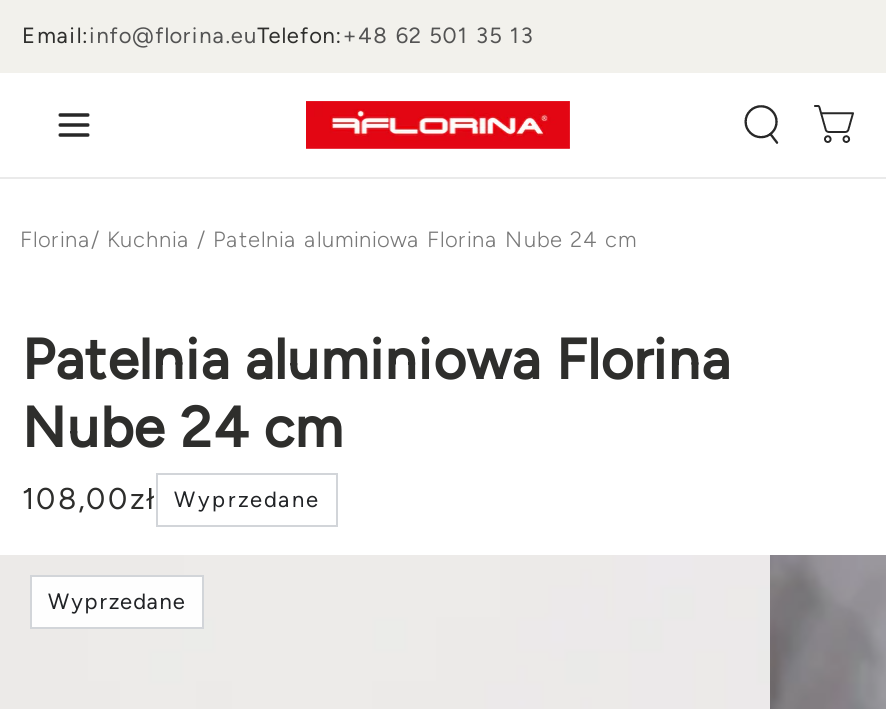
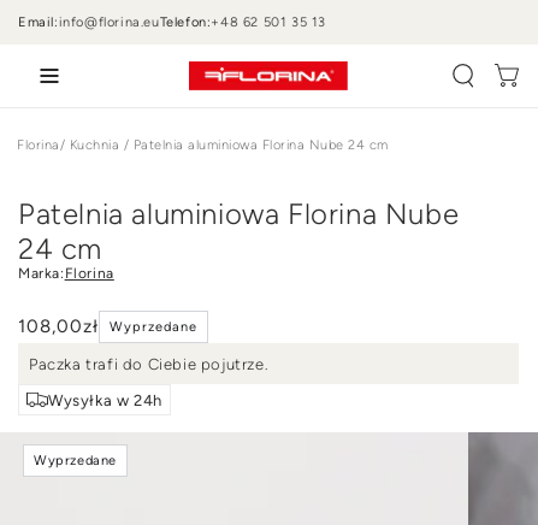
- Patelnia aluminiowa Florina
- Nube 24 cm
+ Patelnia aluminiowa Florina Nube
+ 24 cm
+ Marka: Florina

+ Paczka trafi do Ciebie pojutrze.
+ Wysyłka w 24h
